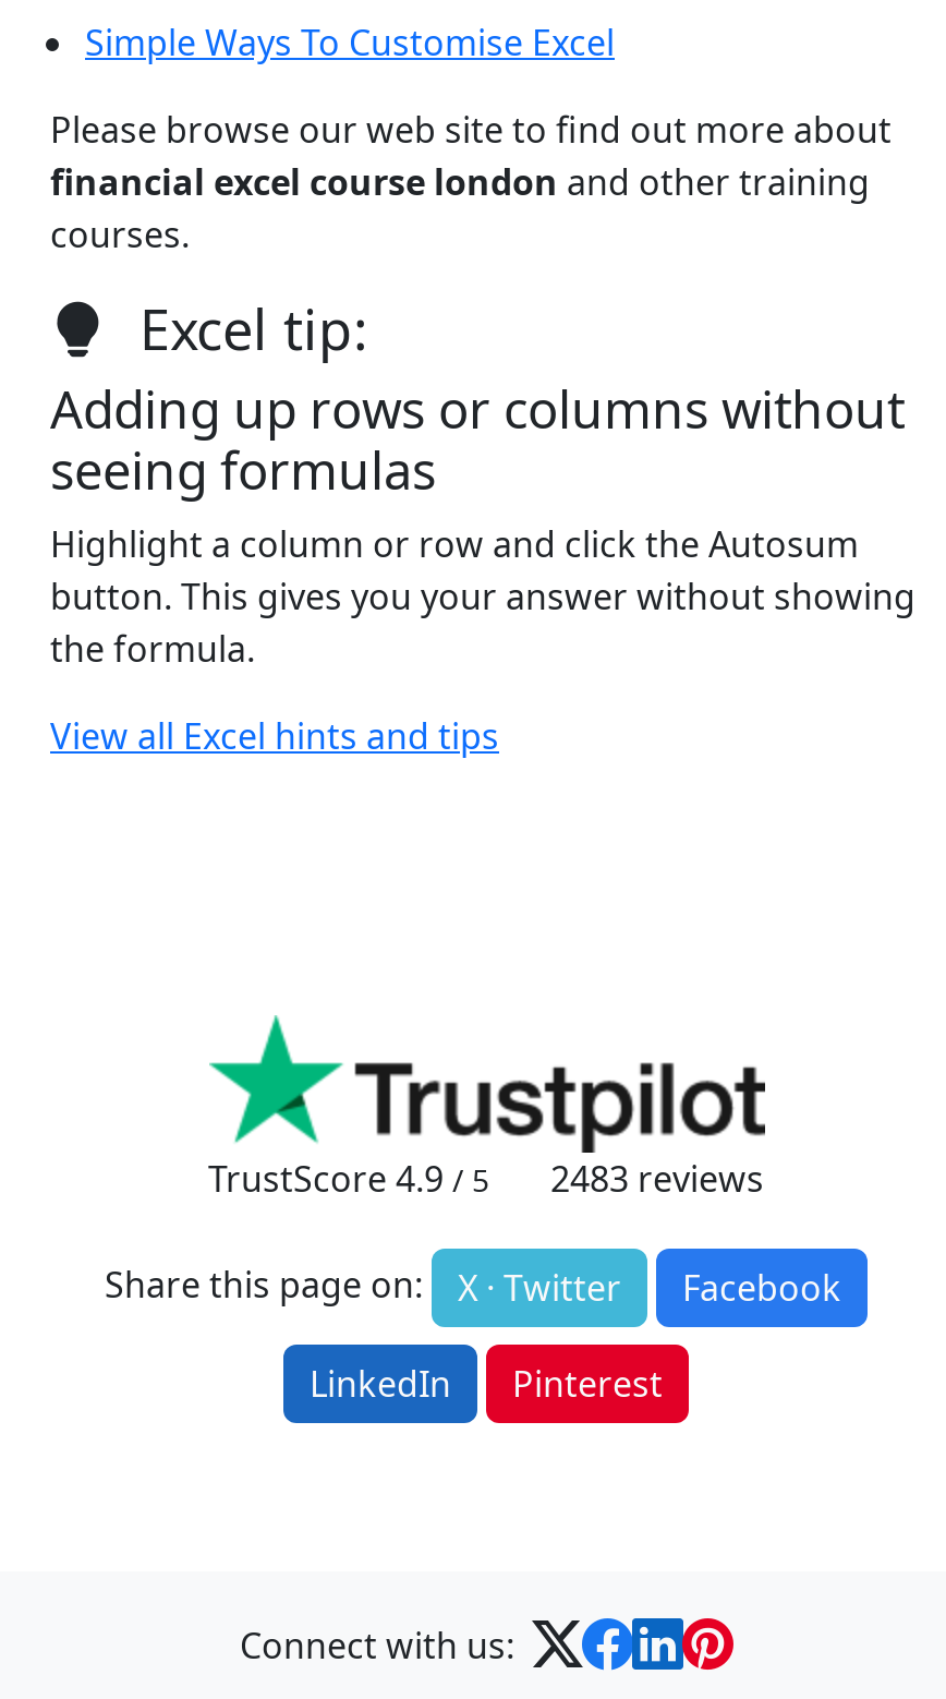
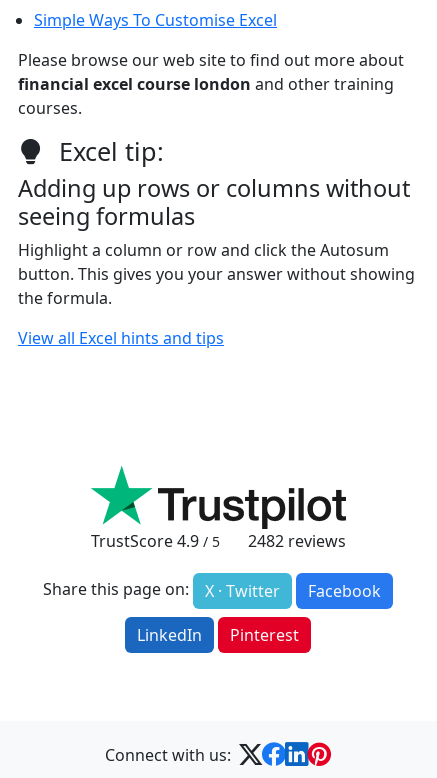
- TrustScore 4.9 / 5 2483 reviews
+ TrustScore 4.9 / 5 2482 reviews
